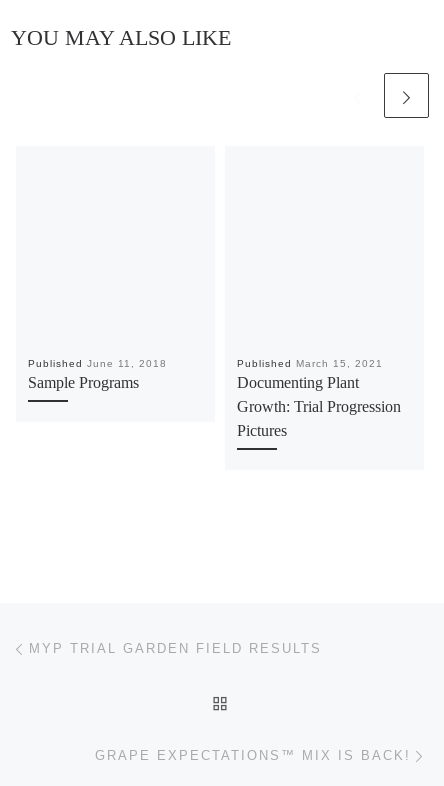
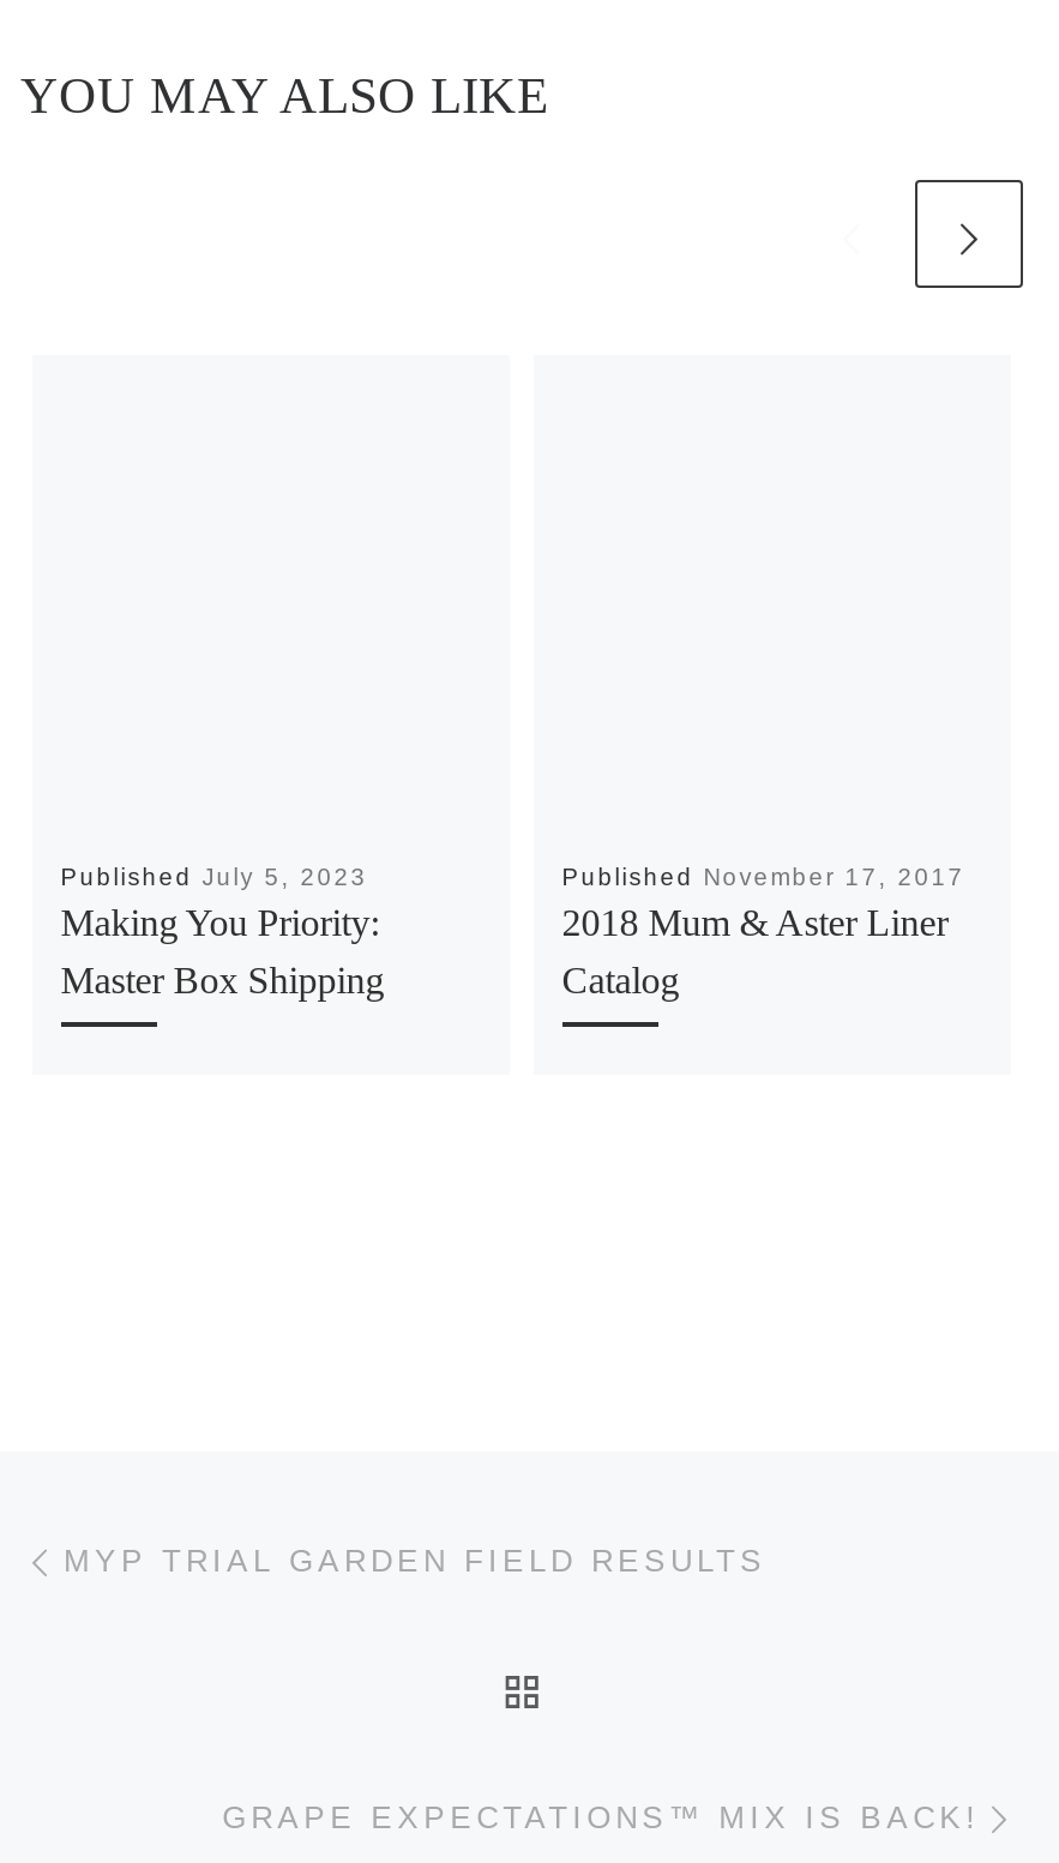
- Published June 11, 2018
- Sample Programs
+ Published July 5, 2023
+ Making You Priority:
+ Master Box Shipping

- Published March 15, 2021
- Documenting Plant
- Growth: Trial Progression
- Pictures
+ Published November 17, 2017
+ 2018 Mum & Aster Liner
+ Catalog
